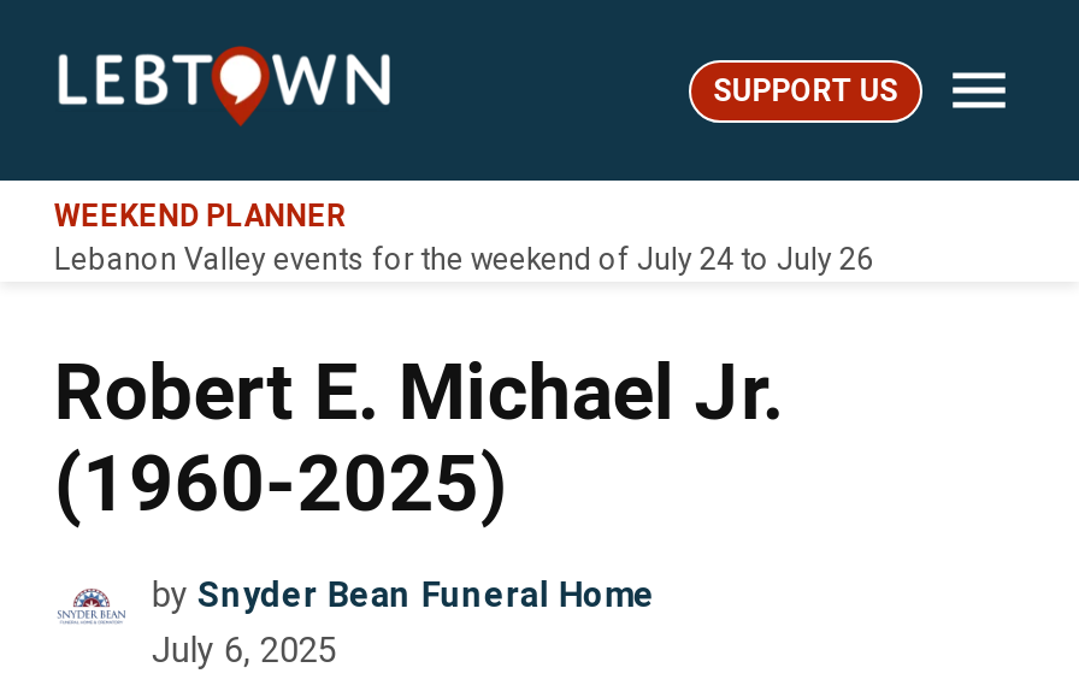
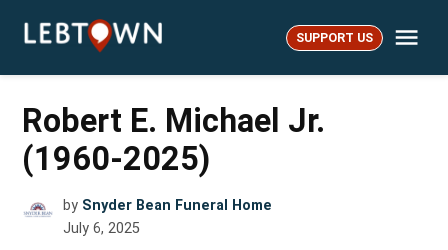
- WEEKEND PLANNER
- Lebanon Valley events for the weekend of July 24 to July 26
